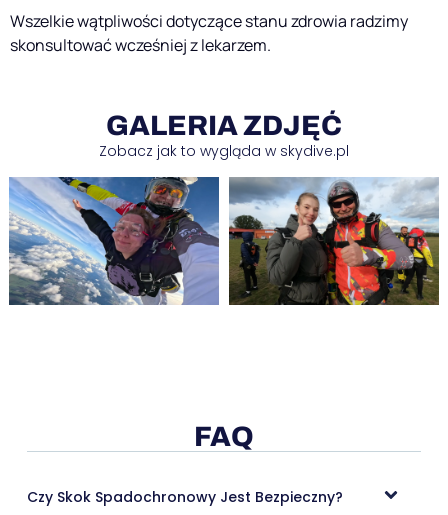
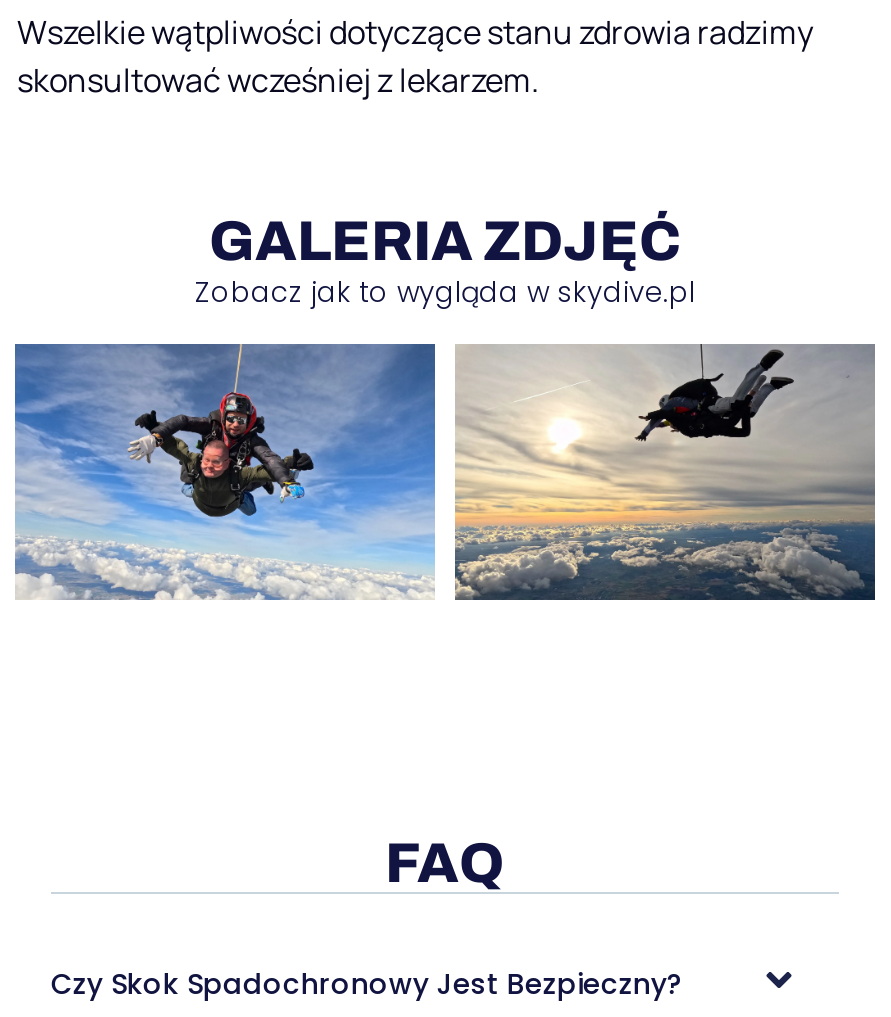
- [image]
+ [image]

- [image]
+ [image]
